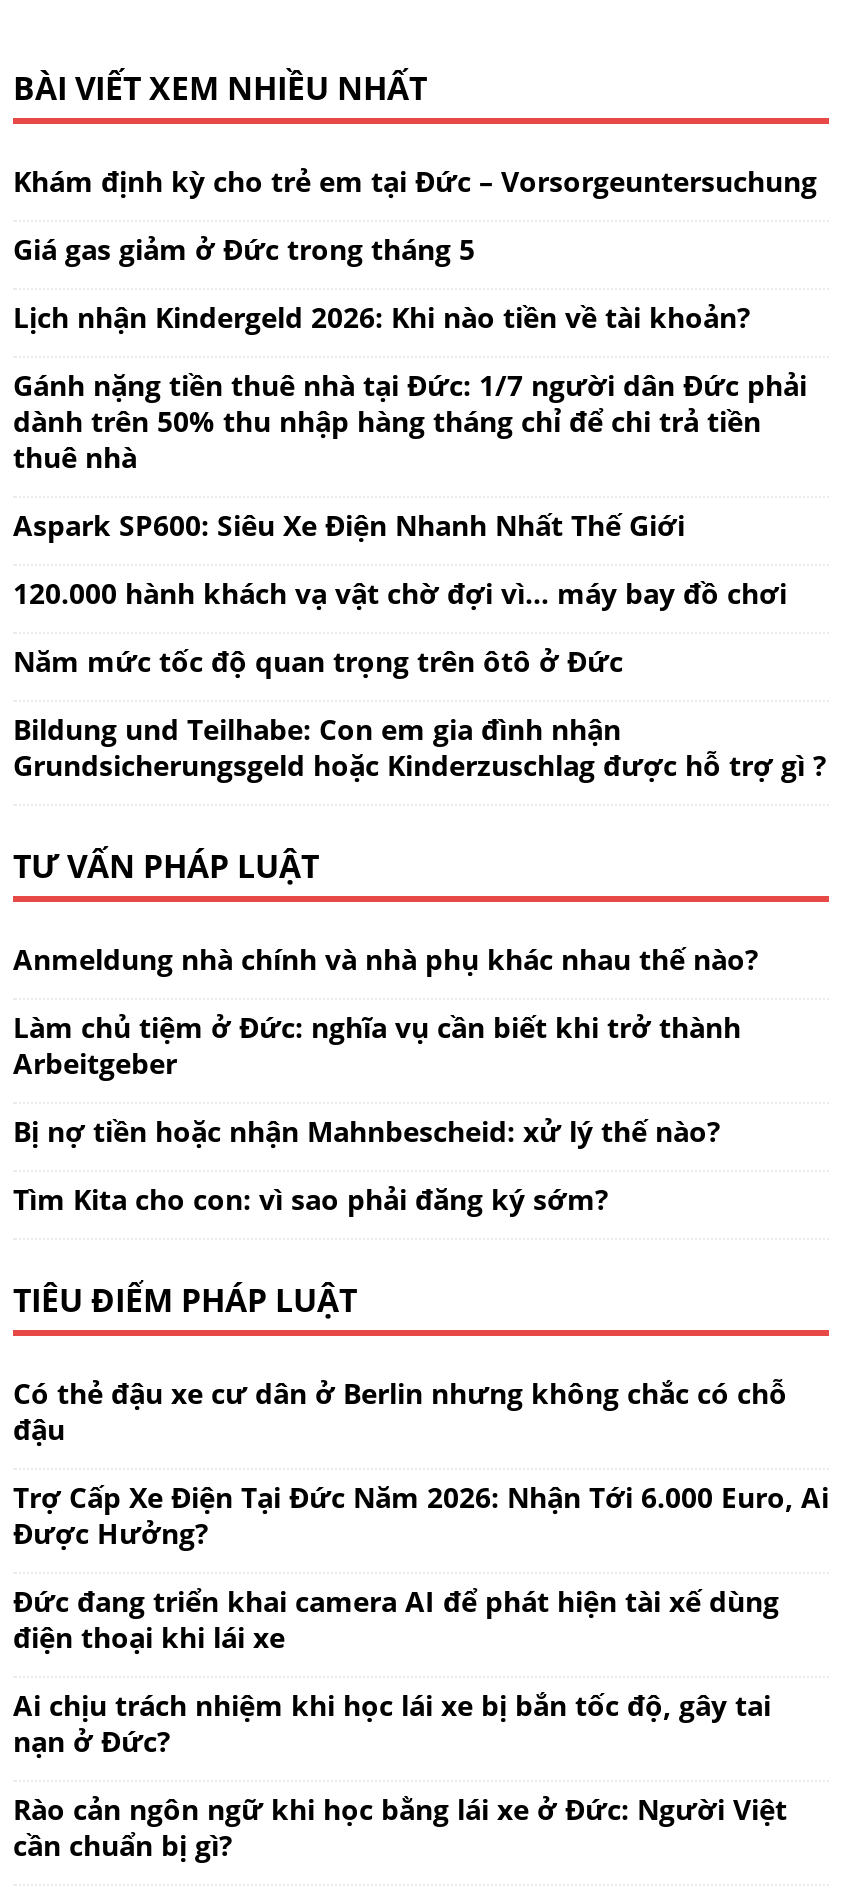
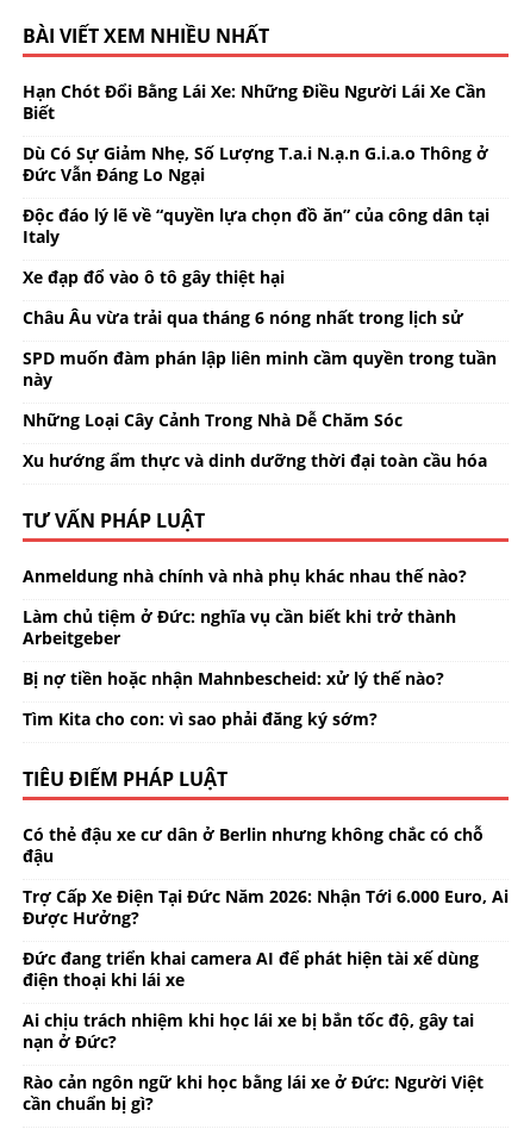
- Khám định kỳ cho trẻ em tại Đức – Vorsorgeuntersuchung
+ Hạn Chót Đổi Bằng Lái Xe: Những Điều Người Lái Xe Cần
+ Biết

- Giá gas giảm ở Đức trong tháng 5
+ Dù Có Sự Giảm Nhẹ, Số Lượng T.a.i N.ạ.n G.i.a.o Thông ở
+ Đức Vẫn Đáng Lo Ngại

- Lịch nhận Kindergeld 2026: Khi nào tiền về tài khoản?
+ Độc đáo lý lẽ về “quyền lựa chọn đồ ăn” của công dân tại
+ Italy

- Gánh nặng tiền thuê nhà tại Đức: 1/7 người dân Đức phải
- dành trên 50% thu nhập hàng tháng chỉ để chi trả tiền
- thuê nhà
+ Xe đạp đổ vào ô tô gây thiệt hại

- Aspark SP600: Siêu Xe Điện Nhanh Nhất Thế Giới
+ Châu Âu vừa trải qua tháng 6 nóng nhất trong lịch sử

- 120.000 hành khách vạ vật chờ đợi vì… máy bay đồ chơi
+ SPD muốn đàm phán lập liên minh cầm quyền trong tuần
+ này

- Năm mức tốc độ quan trọng trên ôtô ở Đức
+ Những Loại Cây Cảnh Trong Nhà Dễ Chăm Sóc

- Bildung und Teilhabe: Con em gia đình nhận
- Grundsicherungsgeld hoặc Kinderzuschlag được hỗ trợ gì ?
+ Xu hướng ẩm thực và dinh dưỡng thời đại toàn cầu hóa
